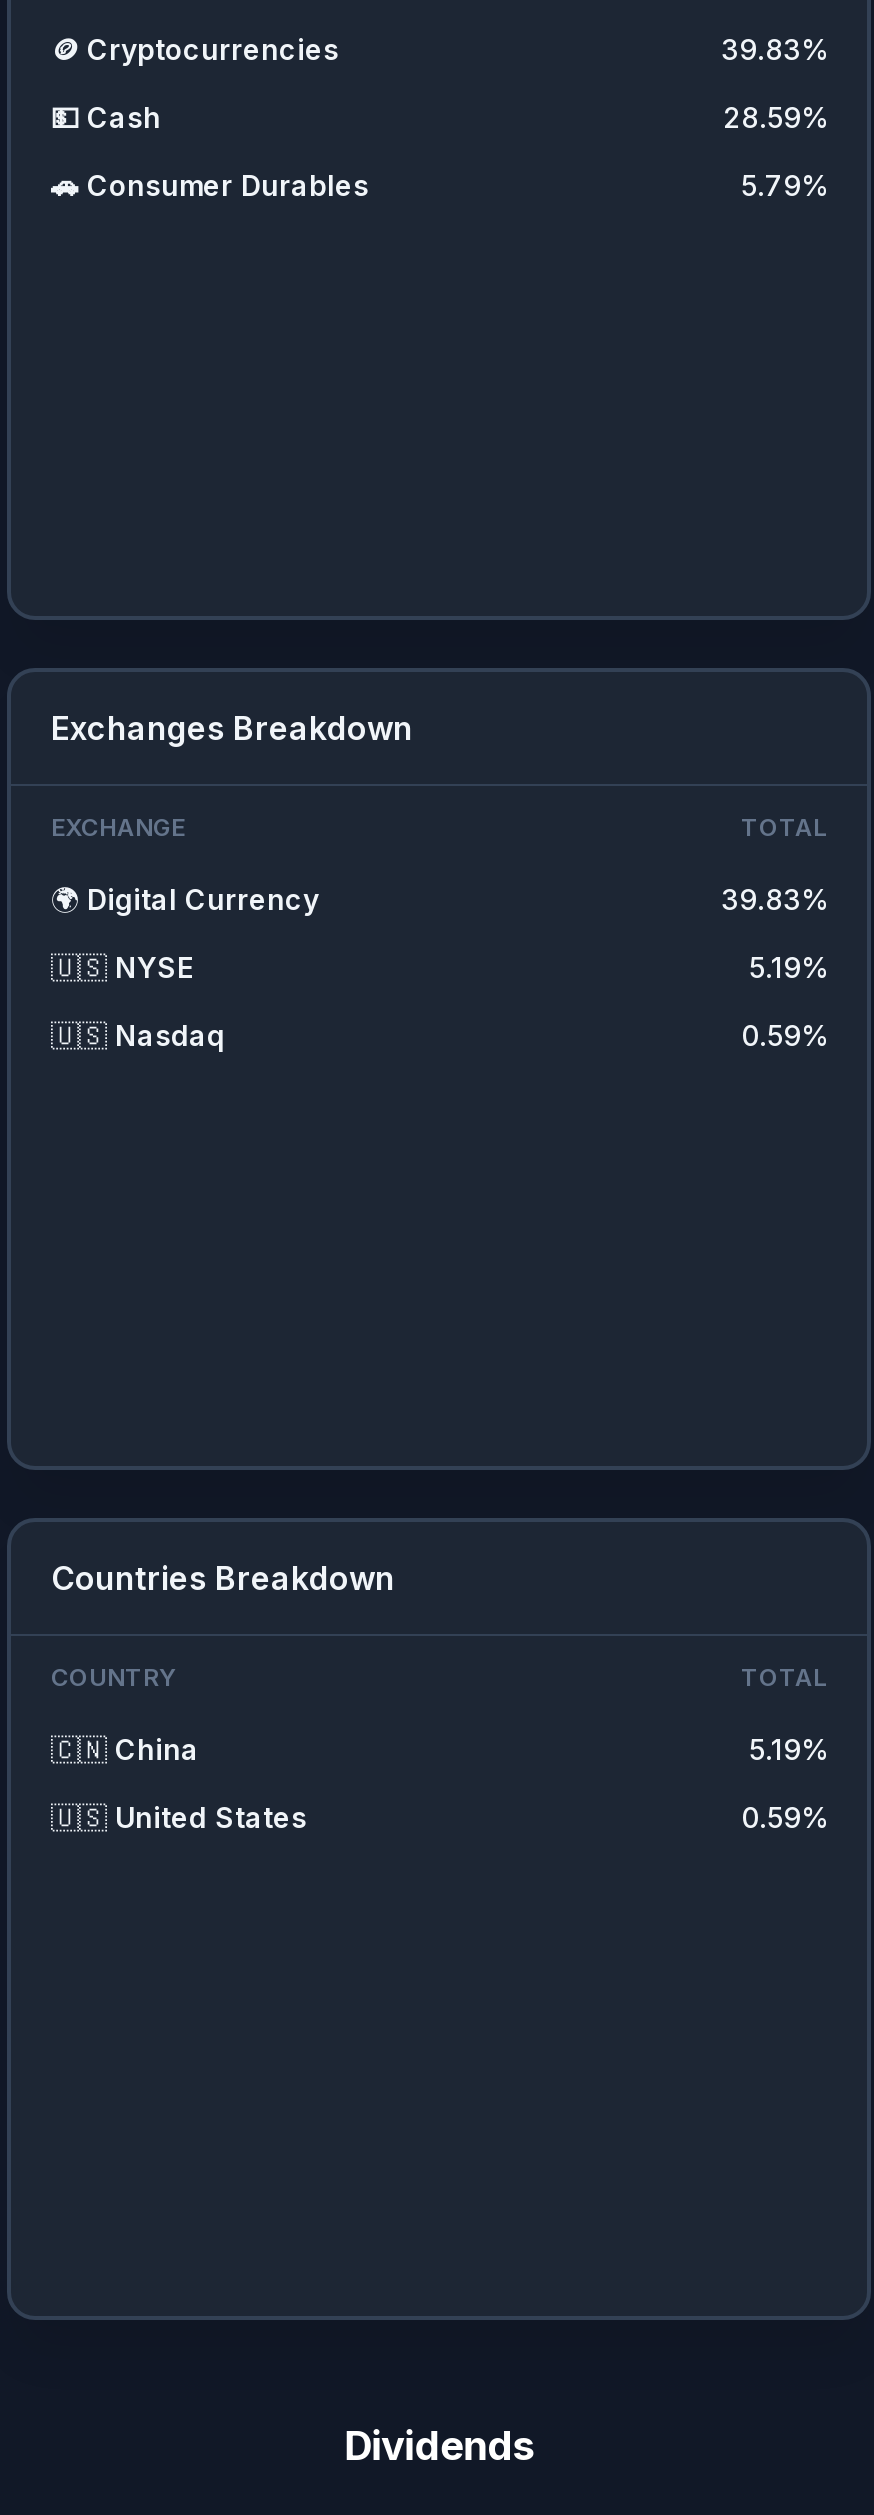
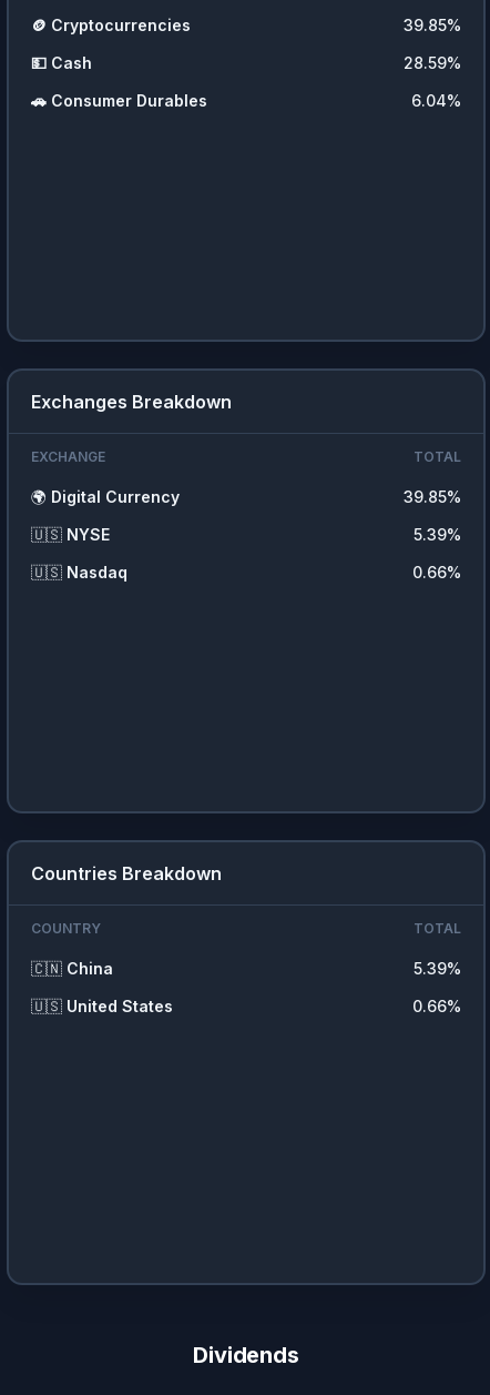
- 39.83%
+ 39.85%

- 5.79%
+ 6.04%

- 39.83%
+ 39.85%

- 5.19%
+ 5.39%

- 0.59%
+ 0.66%

- 5.19%
+ 5.39%

- 0.59%
+ 0.66%
